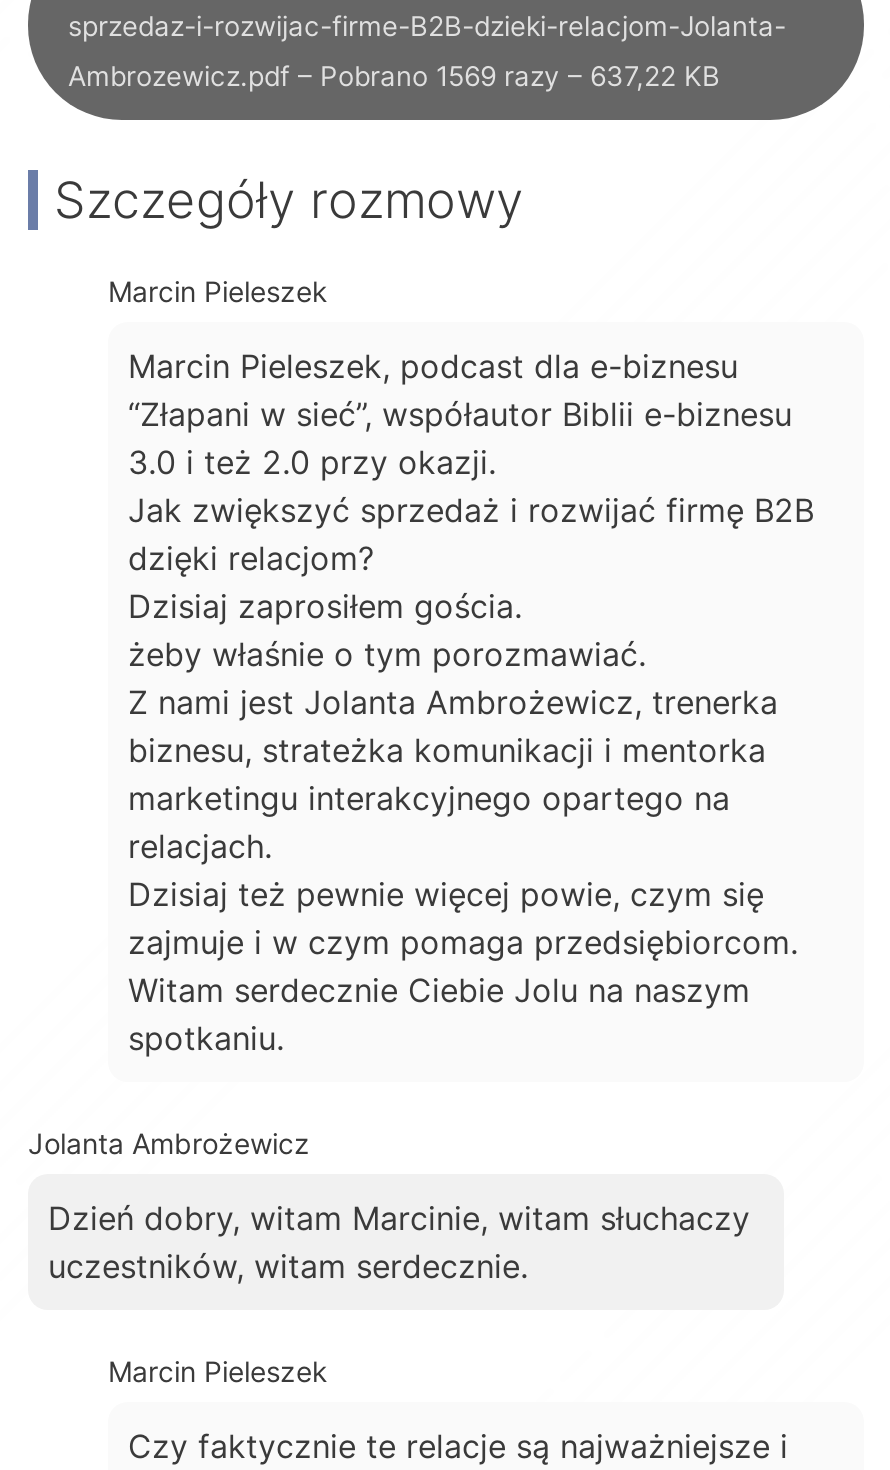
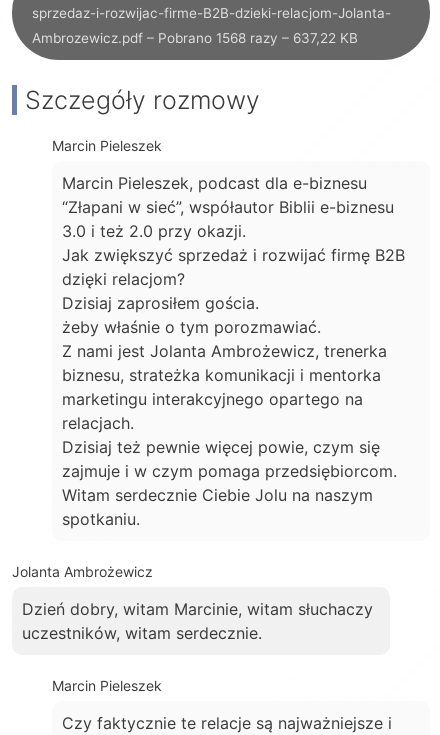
- Ambrozewicz.pdf – Pobrano 1569 razy – 637,22 KB
+ Ambrozewicz.pdf – Pobrano 1568 razy – 637,22 KB
